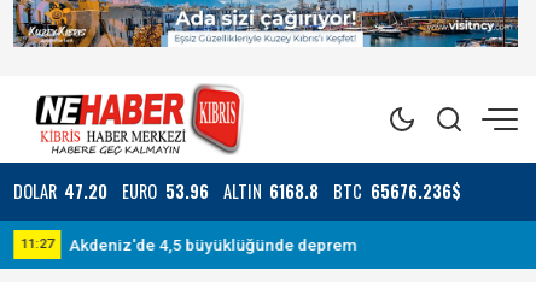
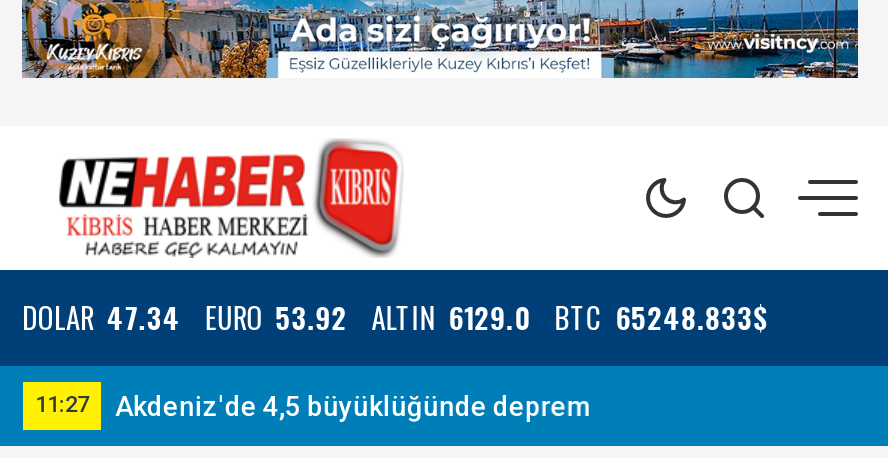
- DOLAR 47.20 EURO 53.96 ALTIN 6168.8 BTC 65676.236$
+ DOLAR 47.34 EURO 53.92 ALTIN 6129.0 BTC 65248.833$
